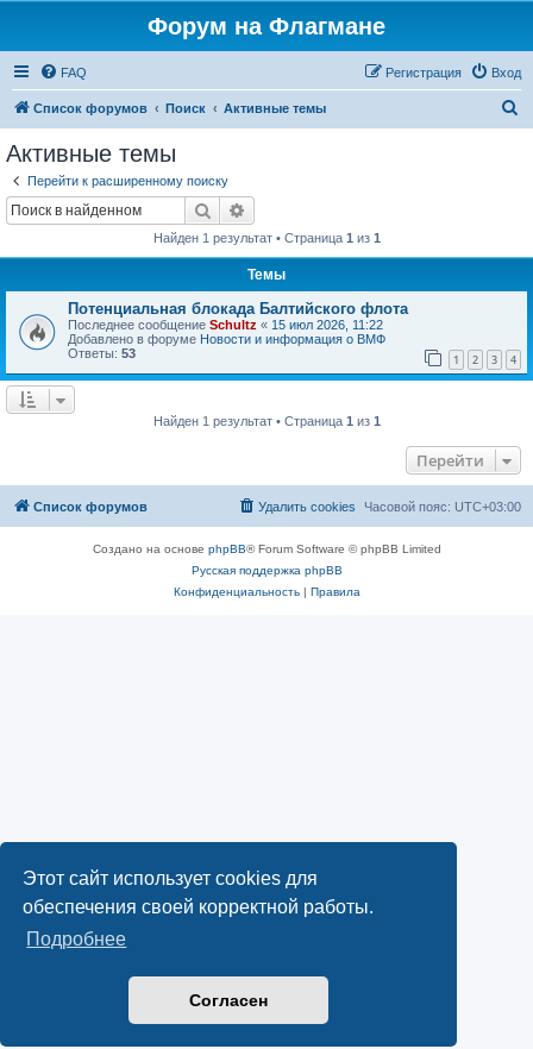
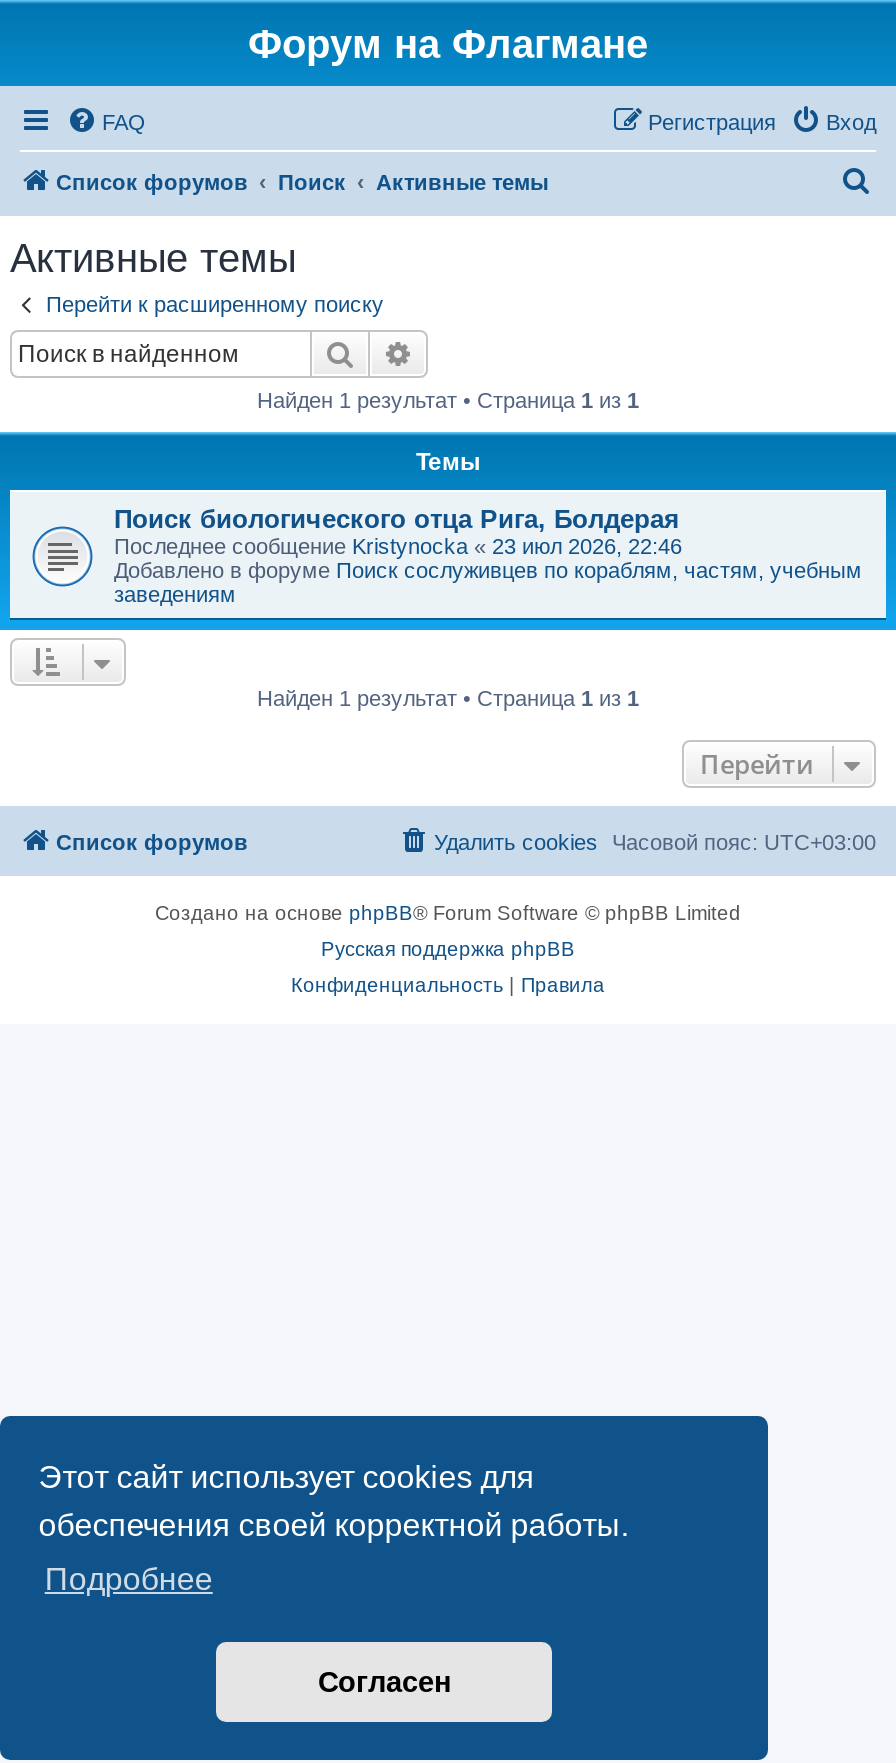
- Потенциальная блокада Балтийского флота
- Последнее сообщение Schultz «15 июл 2026, 11:22
- Добавлено в форуме Новости и информация о ВМФ
- Ответы: 53
- 1
- 2
- 3
- 4
+ Поиск биологического отца Рига, Болдерая
+ Последнее сообщение Kristynocka «23 июл 2026, 22:46
+ Добавлено в форуме Поиск сослуживцев по кораблям, частям, учебным
+ заведениям
